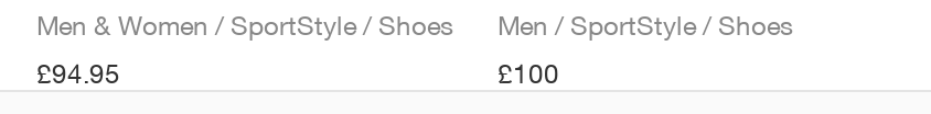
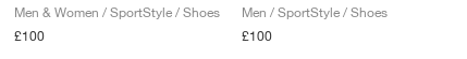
- £94.95
+ £100
